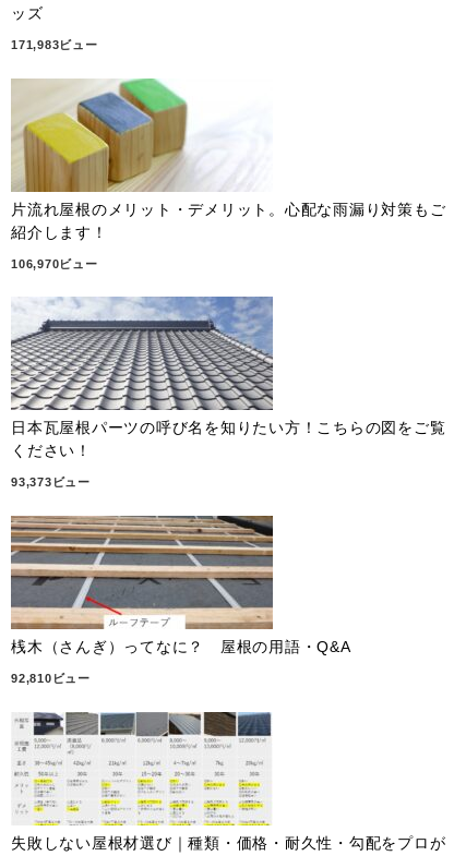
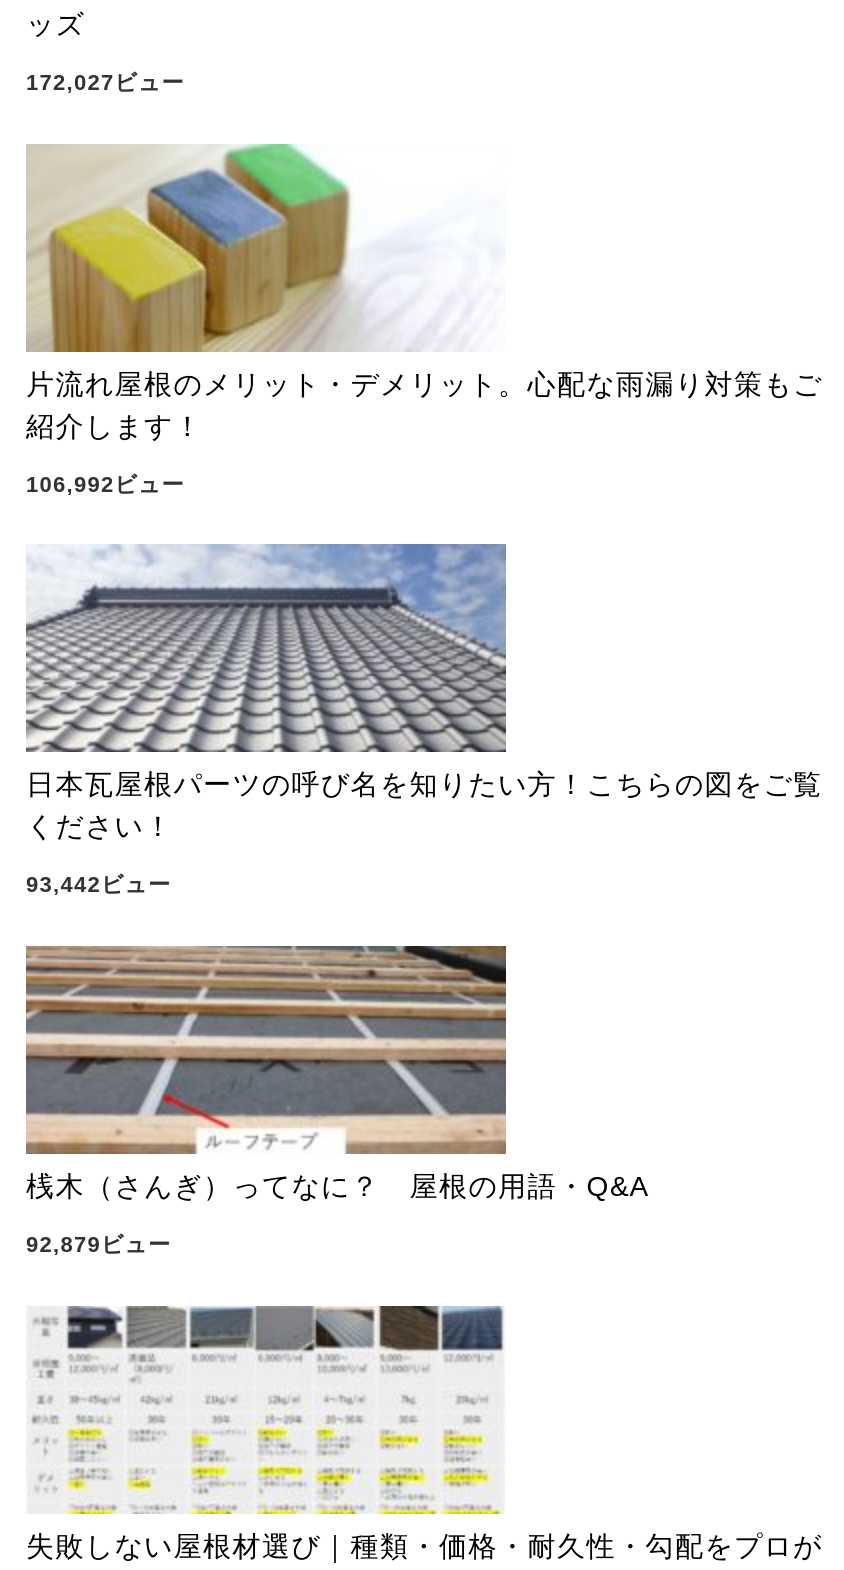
- 171,983ビュー
+ 172,027ビュー

- 106,970ビュー
+ 106,992ビュー

- 93,373ビュー
+ 93,442ビュー

- 92,810ビュー
+ 92,879ビュー
